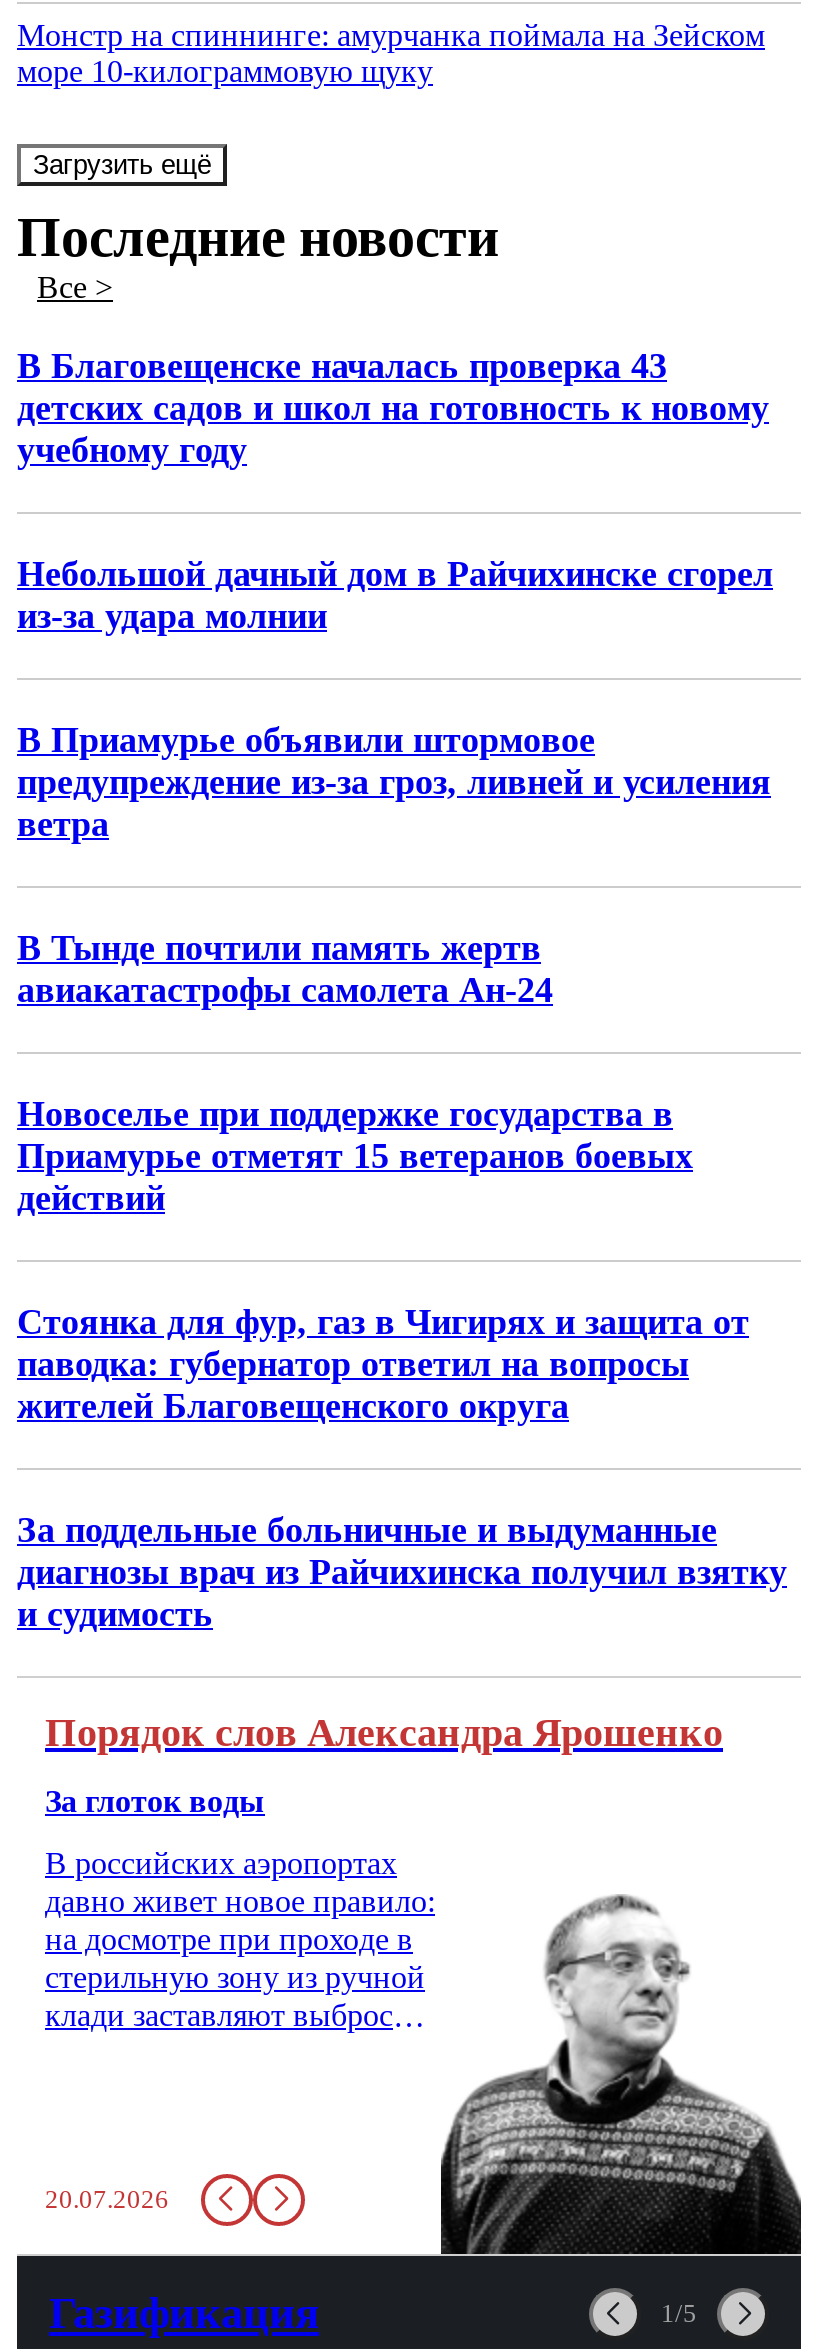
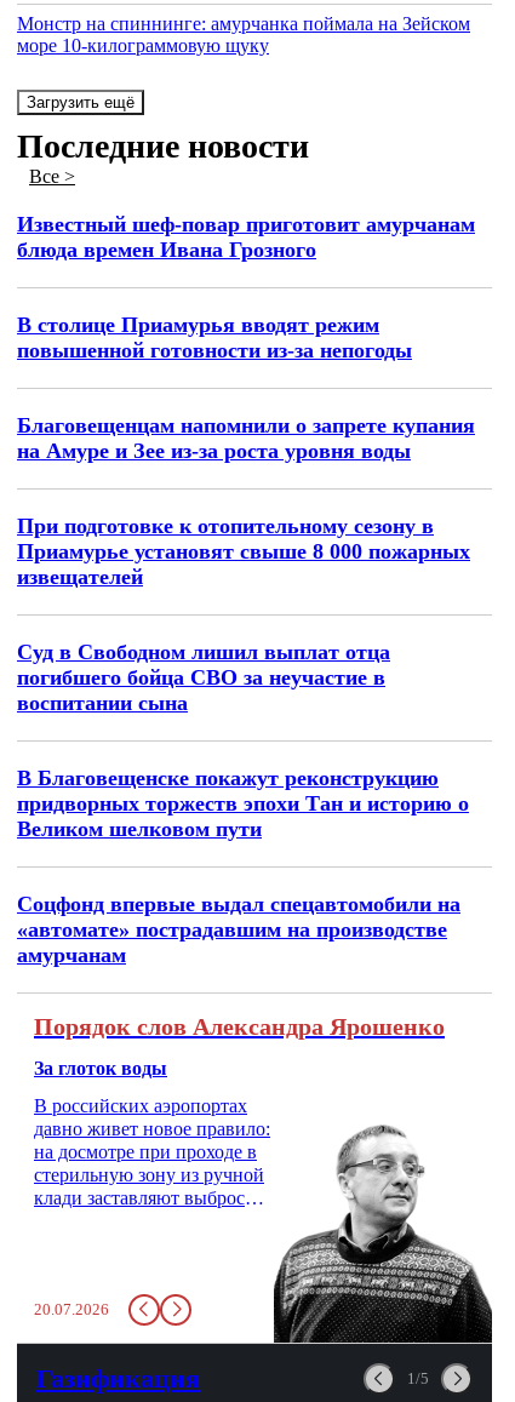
- В Благовещенске началась проверка 43
- детских садов и школ на готовность к новому
- учебному году
+ Известный шеф-повар приготовит амурчанам
+ блюда времен Ивана Грозного

- Небольшой дачный дом в Райчихинске сгорел
- из-за удара молнии
+ В столице Приамурья вводят режим
+ повышенной готовности из-за непогоды

- В Приамурье объявили штормовое
- предупреждение из-за гроз, ливней и усиления
- ветра
+ Благовещенцам напомнили о запрете купания
+ на Амуре и Зее из-за роста уровня воды

- В Тынде почтили память жертв
- авиакатастрофы самолета Ан-24
+ При подготовке к отопительному сезону в
+ Приамурье установят свыше 8 000 пожарных
+ извещателей

- Новоселье при поддержке государства в
- Приамурье отметят 15 ветеранов боевых
- действий
+ Суд в Свободном лишил выплат отца
+ погибшего бойца СВО за неучастие в
+ воспитании сына

- Стоянка для фур, газ в Чигирях и защита от
- паводка: губернатор ответил на вопросы
- жителей Благовещенского округа
+ В Благовещенске покажут реконструкцию
+ придворных торжеств эпохи Тан и историю о
+ Великом шелковом пути

- За поддельные больничные и выдуманные
- диагнозы врач из Райчихинска получил взятку
- и судимость
+ Соцфонд впервые выдал спецавтомобили на
+ «автомате» пострадавшим на производстве
+ амурчанам
